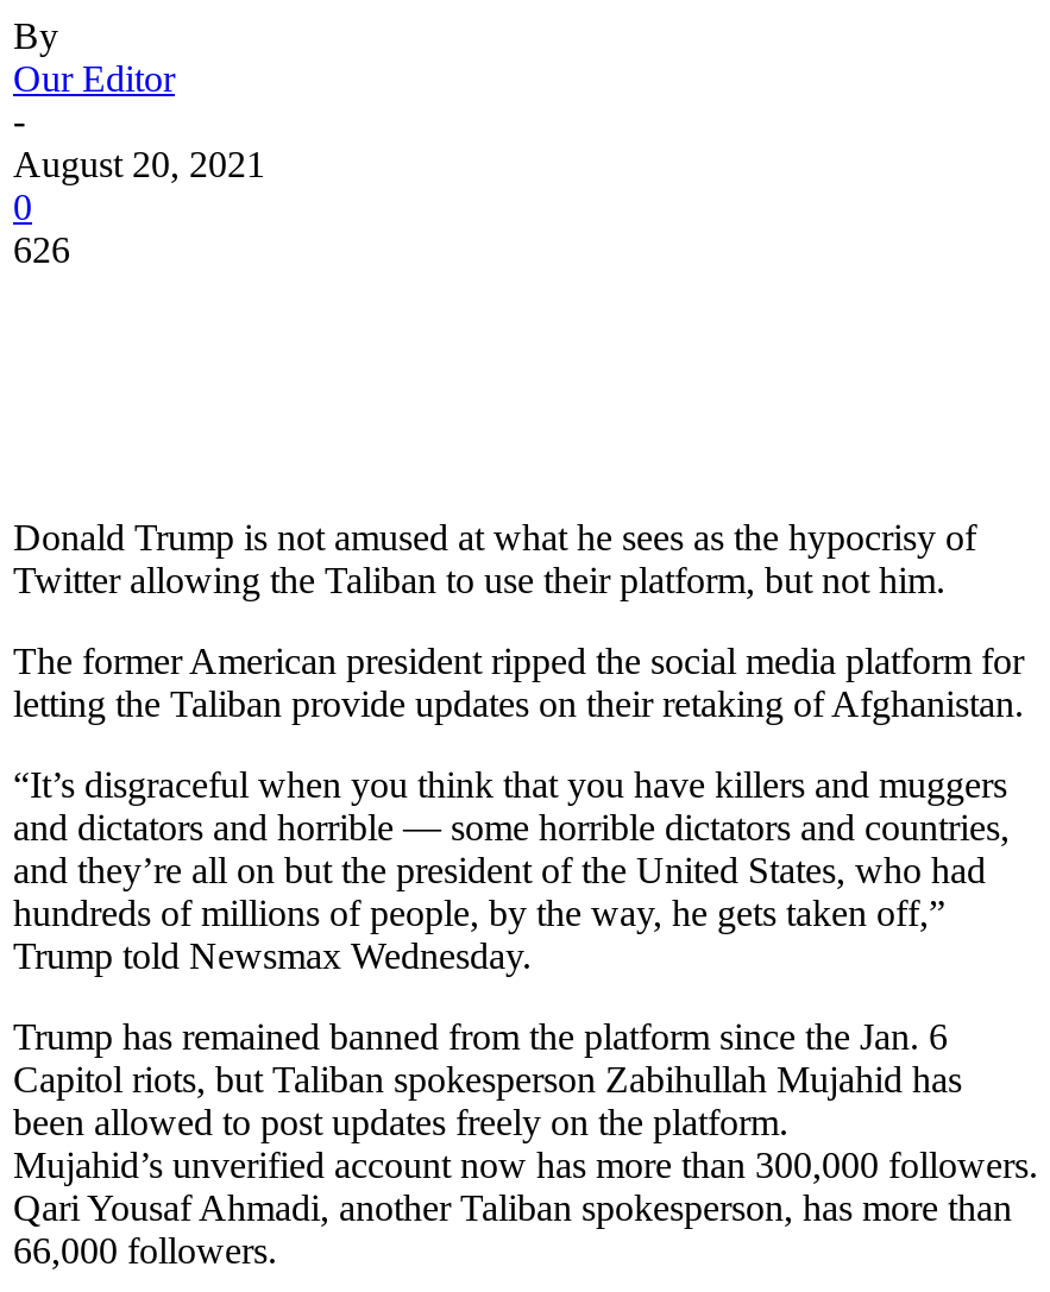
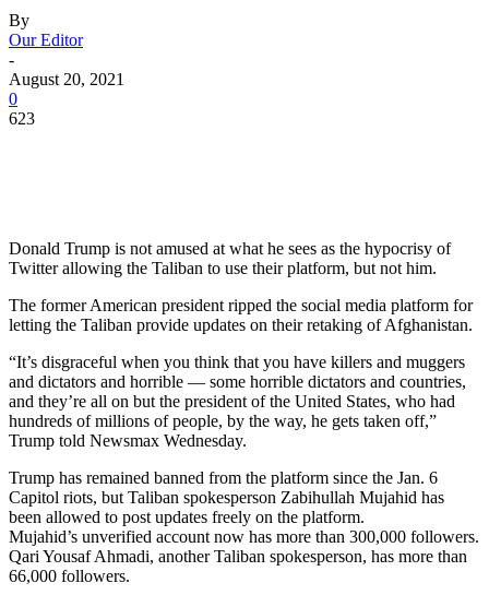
- 626
+ 623
